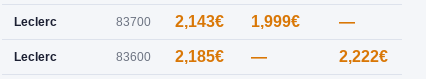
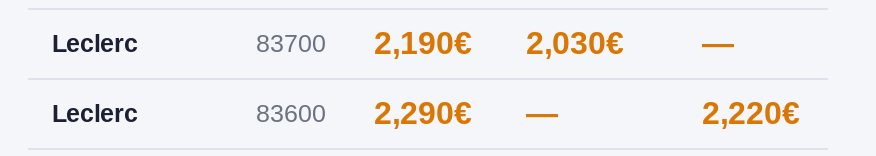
- 2,143€
+ 2,190€

- 1,999€
+ 2,030€

- 2,185€
+ 2,290€

- 2,222€
+ 2,220€
